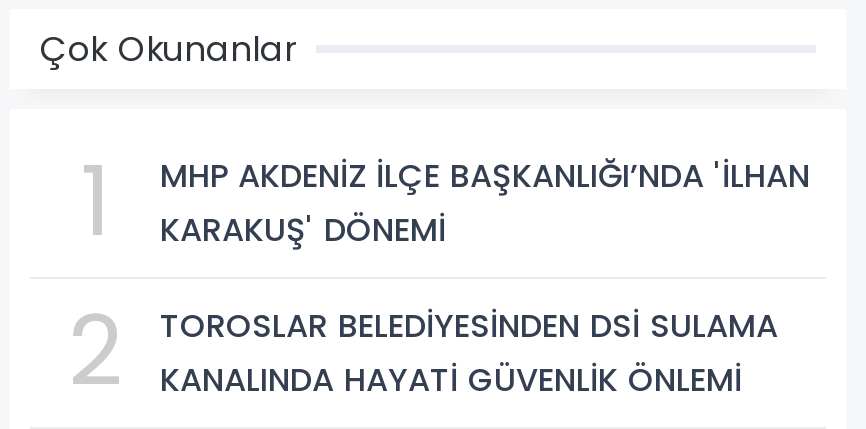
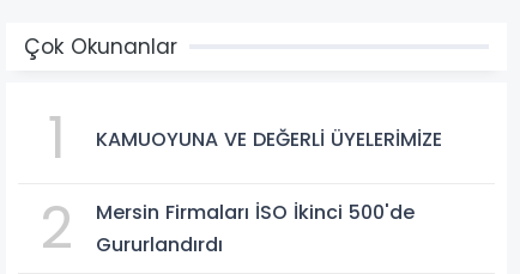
- MHP AKDENİZ İLÇE BAŞKANLIĞI’NDA 'İLHAN
- KARAKUŞ' DÖNEMİ
+ KAMUOYUNA VE DEĞERLİ ÜYELERİMİZE

- TOROSLAR BELEDİYESİNDEN DSİ SULAMA
- KANALINDA HAYATİ GÜVENLİK ÖNLEMİ
+ Mersin Firmaları İSO İkinci 500'de
+ Gururlandırdı
